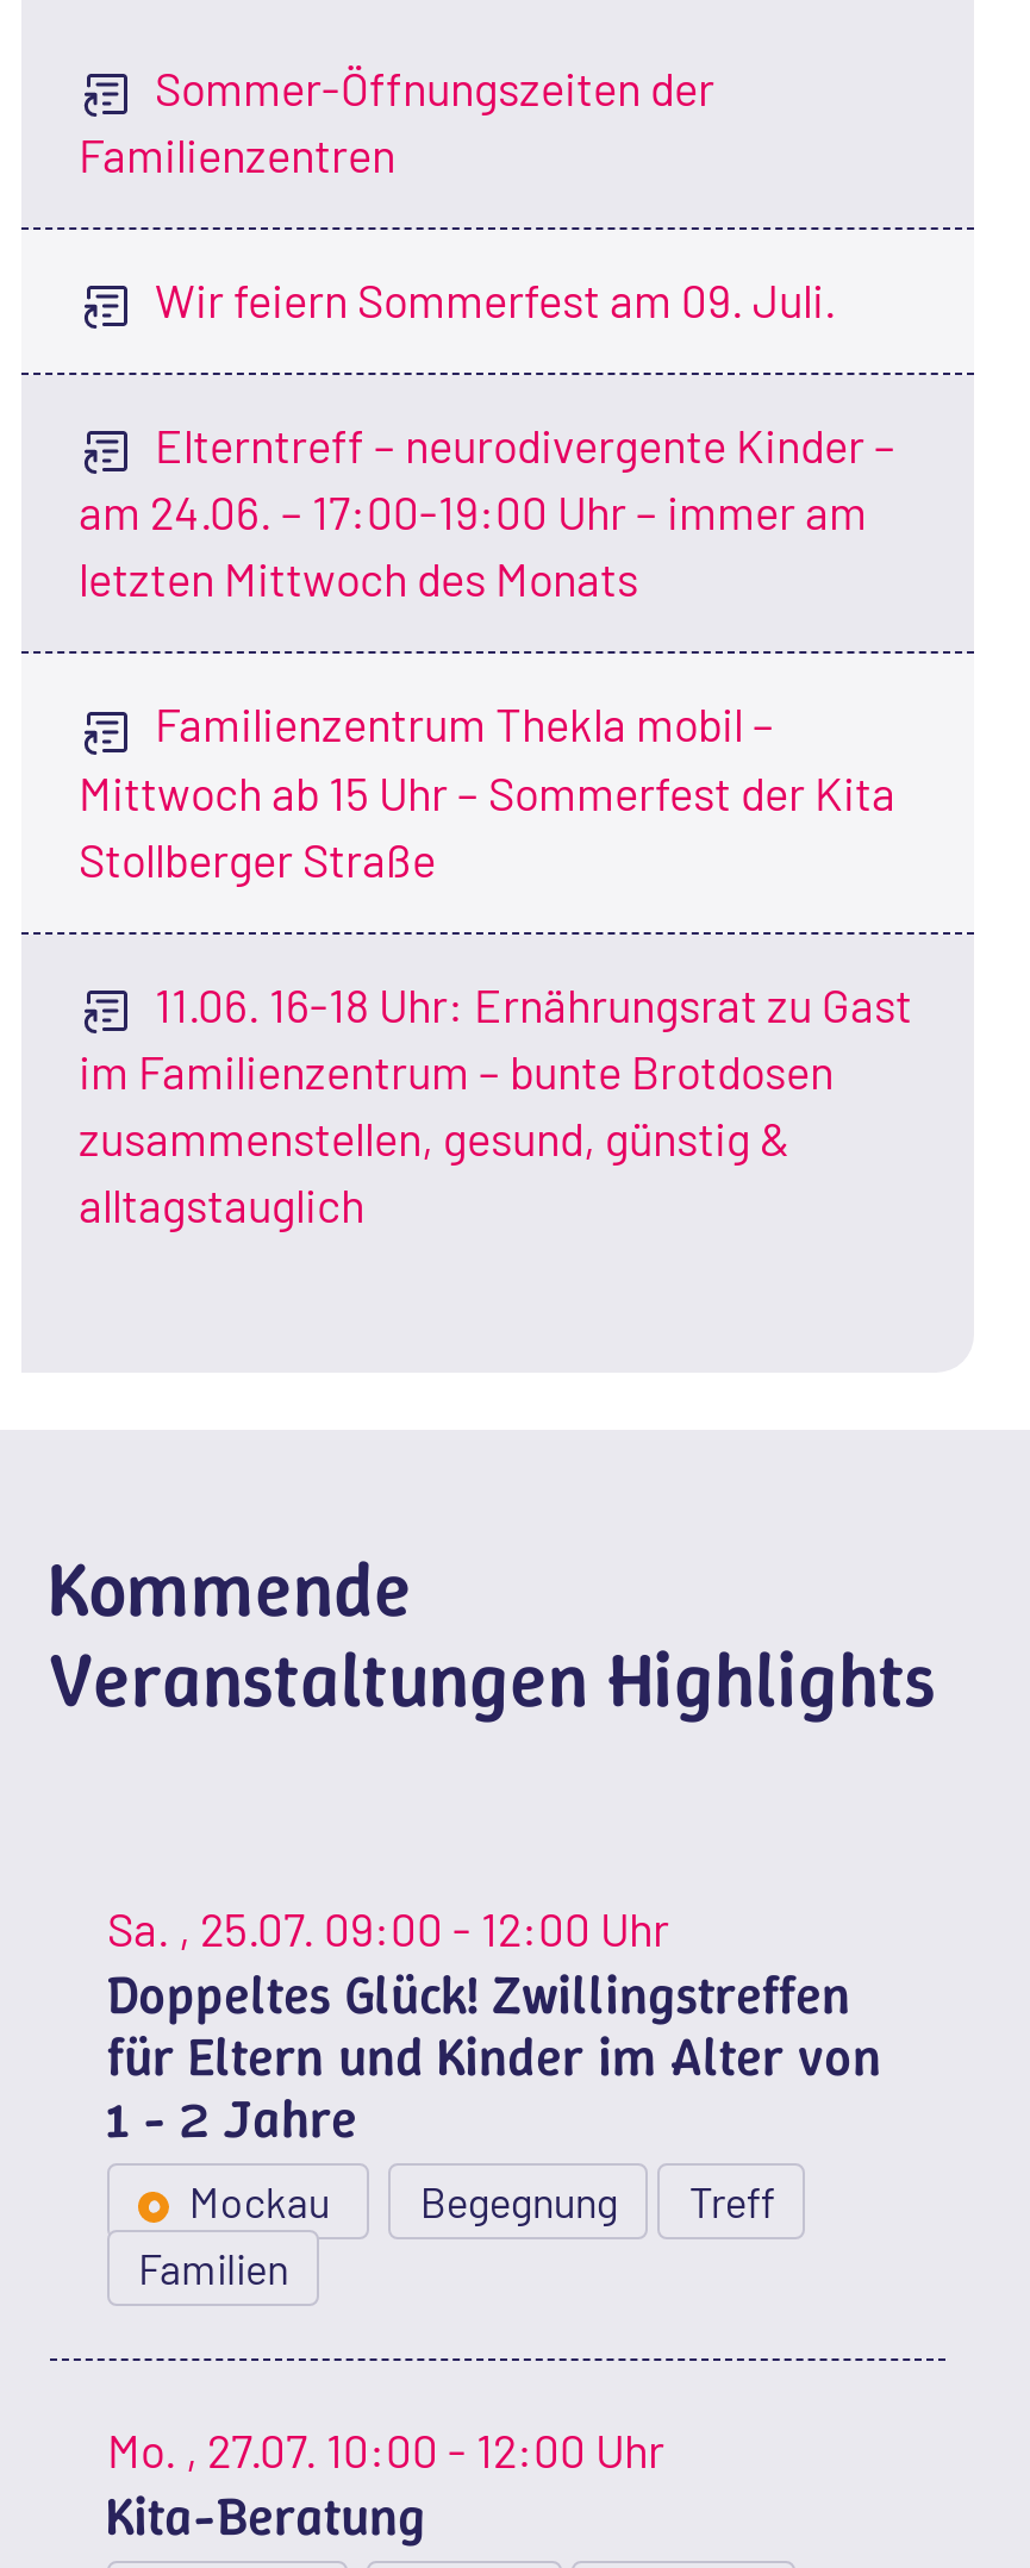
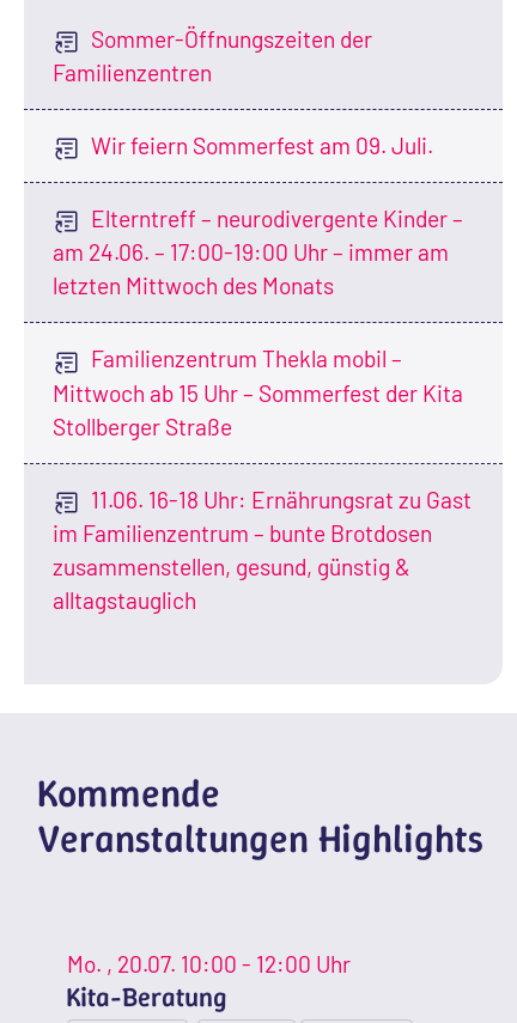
- Sa. , 25.07. 09:00 - 12:00 Uhr
- Doppeltes Glück! Zwillingstreffen
- für Eltern und Kinder im Alter von
- 1 - 2 Jahre
- Mockau
- Begegnung
- Treff
- Familien
- Mo. , 27.07. 10:00 - 12:00 Uhr
+ Mo. , 20.07. 10:00 - 12:00 Uhr
